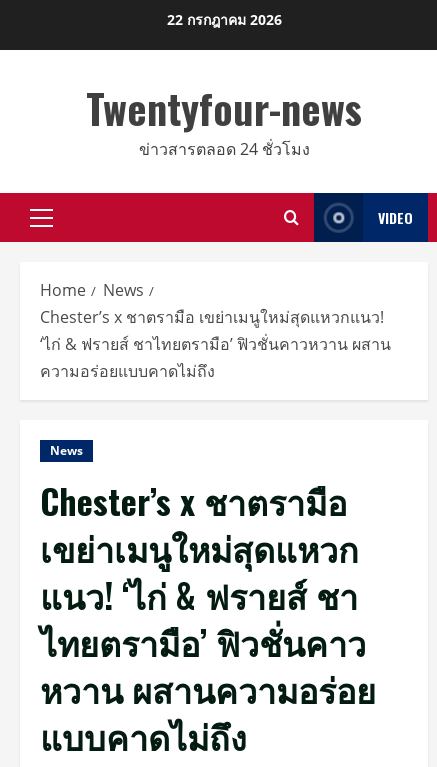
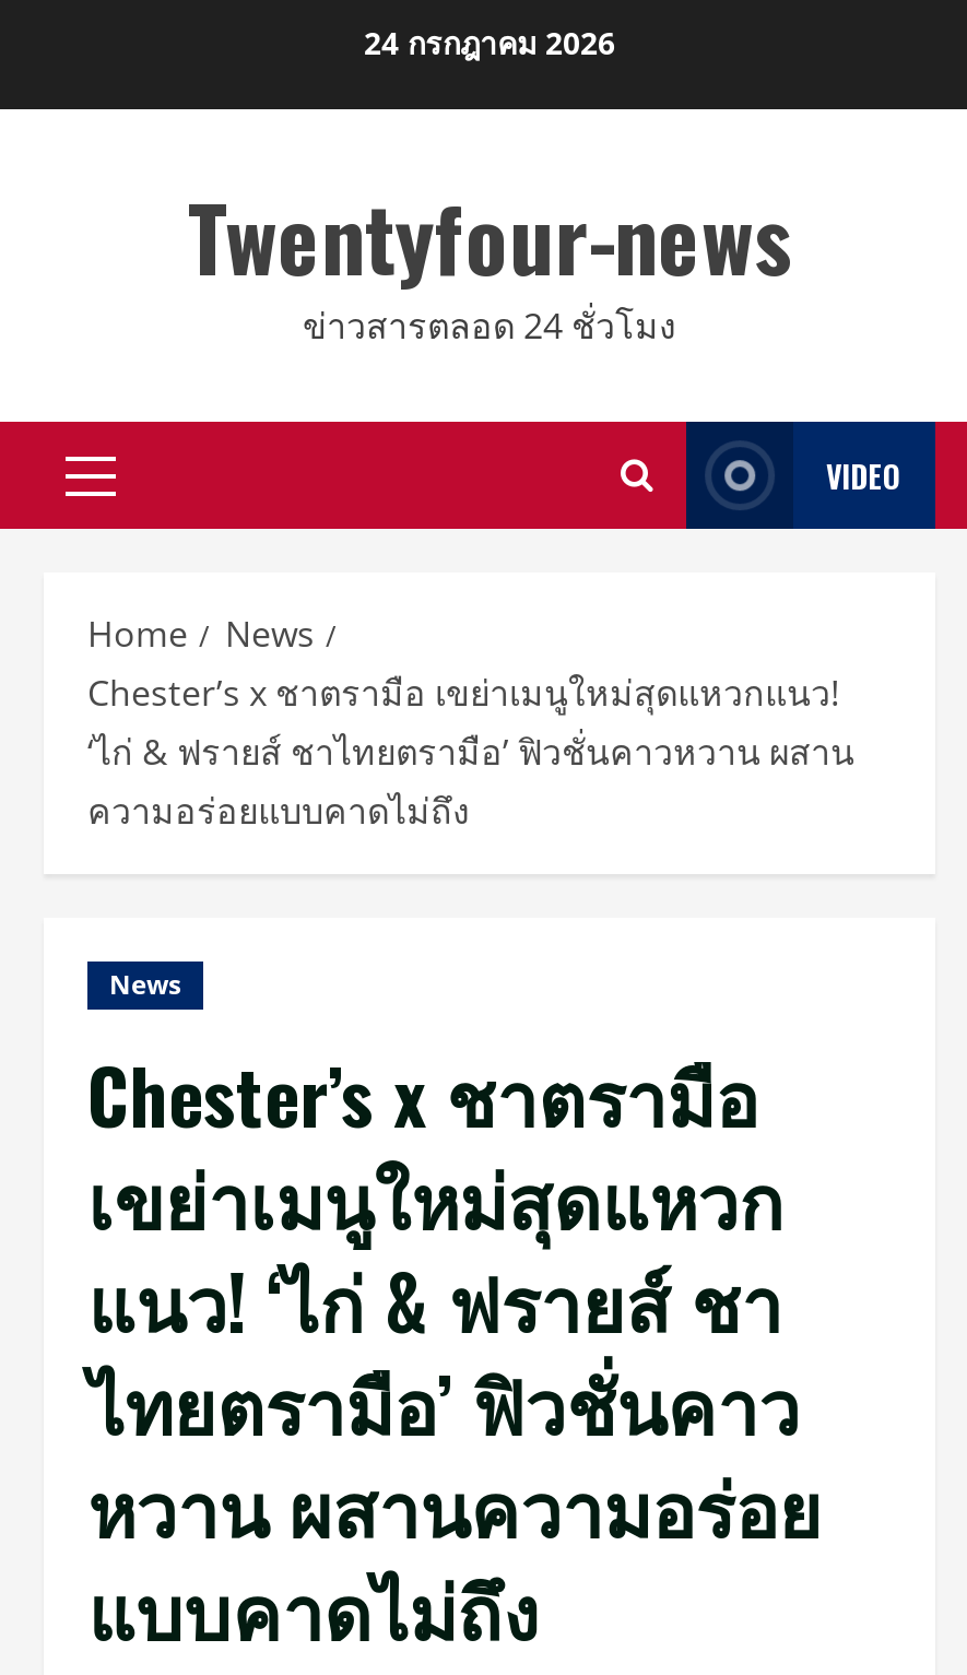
- 22 กรกฎาคม 2026
+ 24 กรกฎาคม 2026
